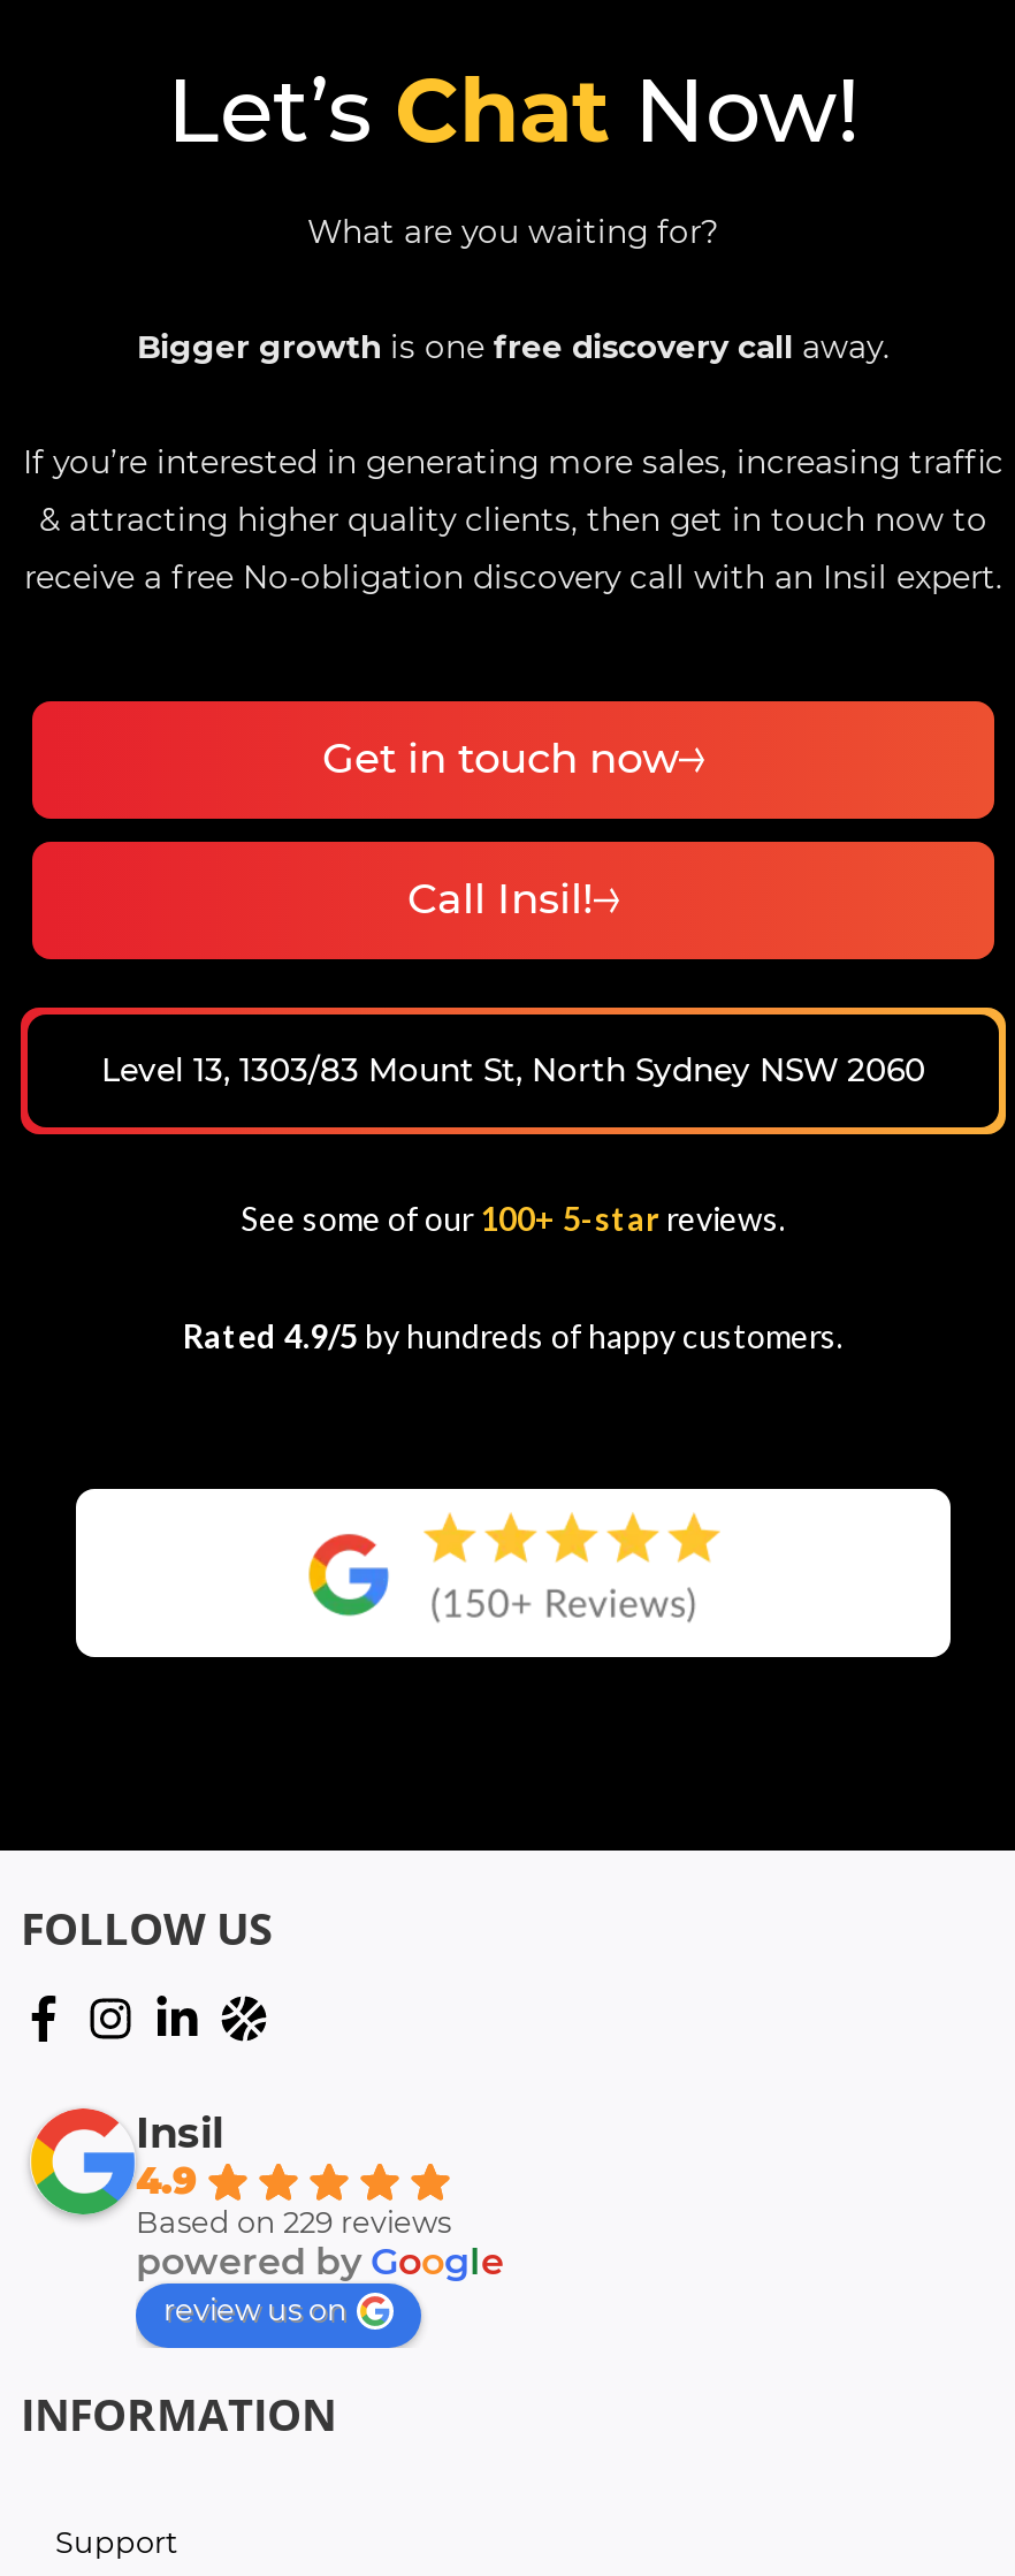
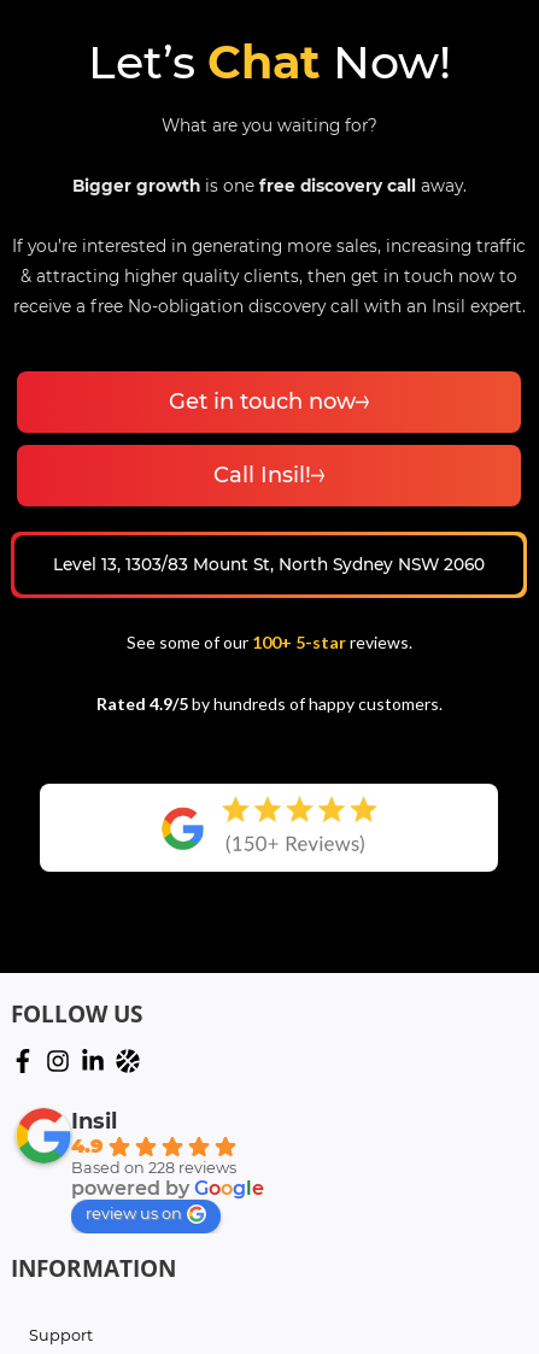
- Based on 229 reviews
+ Based on 228 reviews
